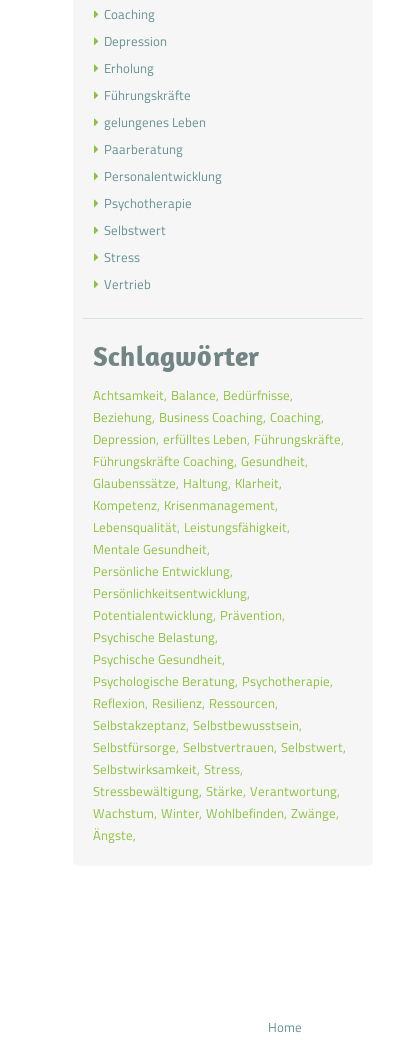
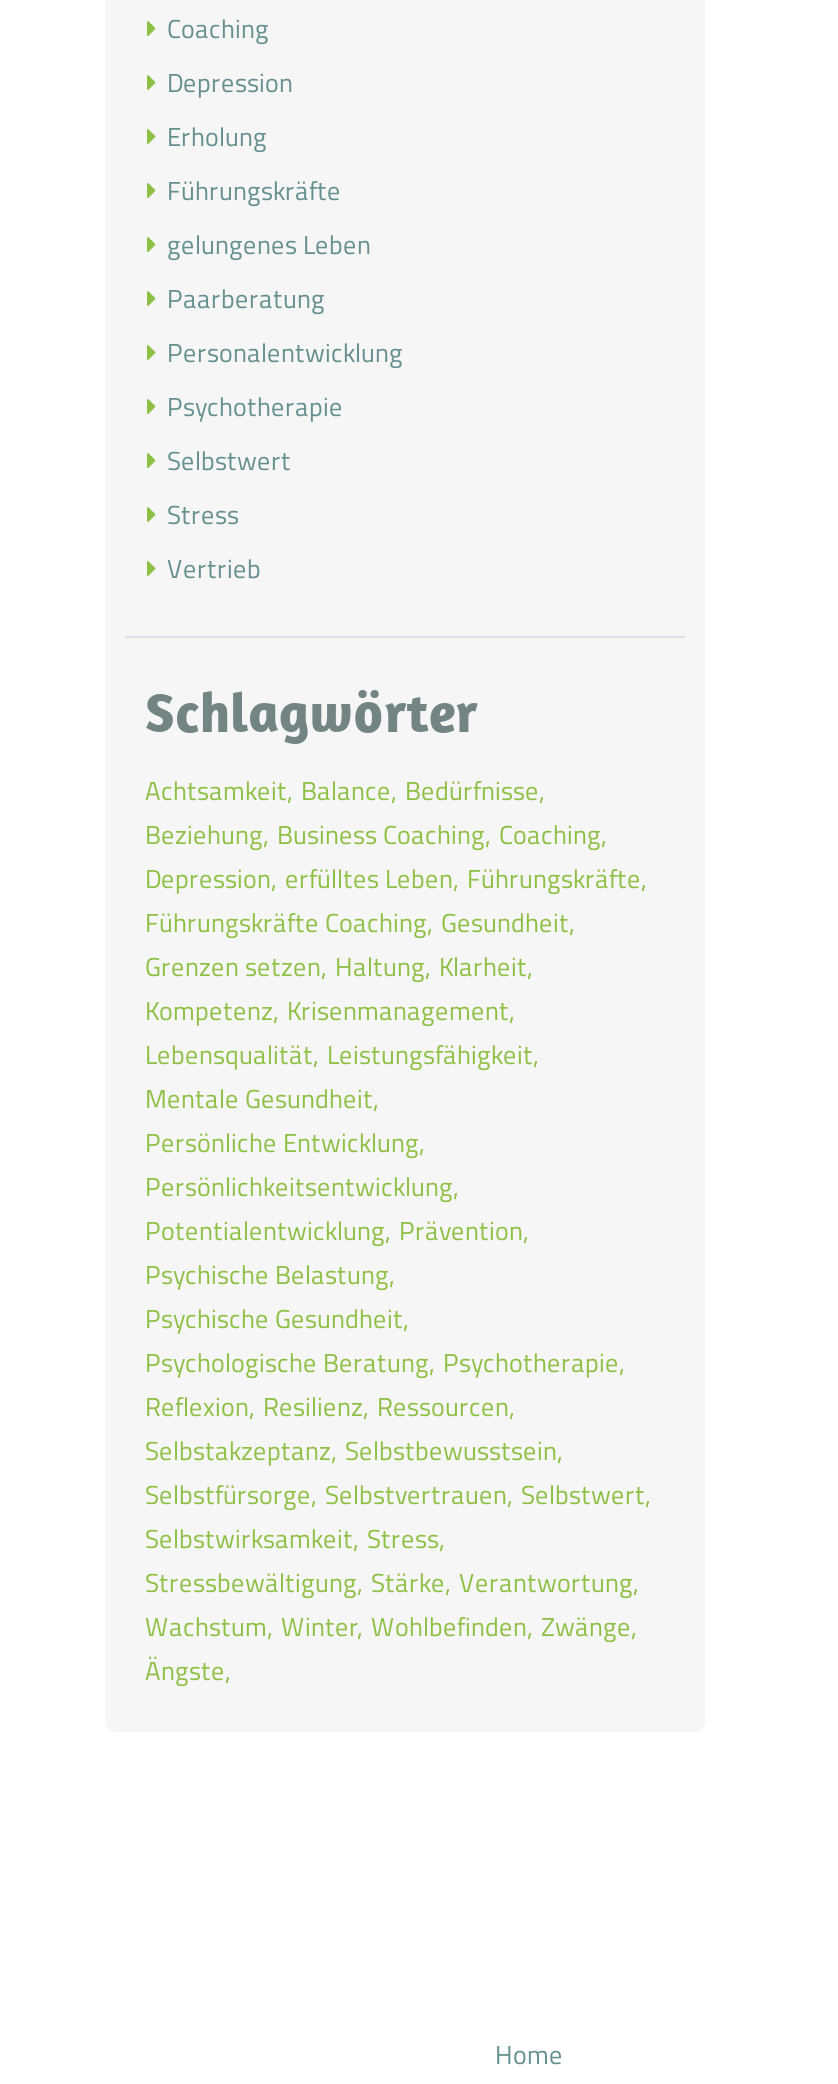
- Glaubenssätze Haltung Klarheit
+ Grenzen setzen Haltung Klarheit
